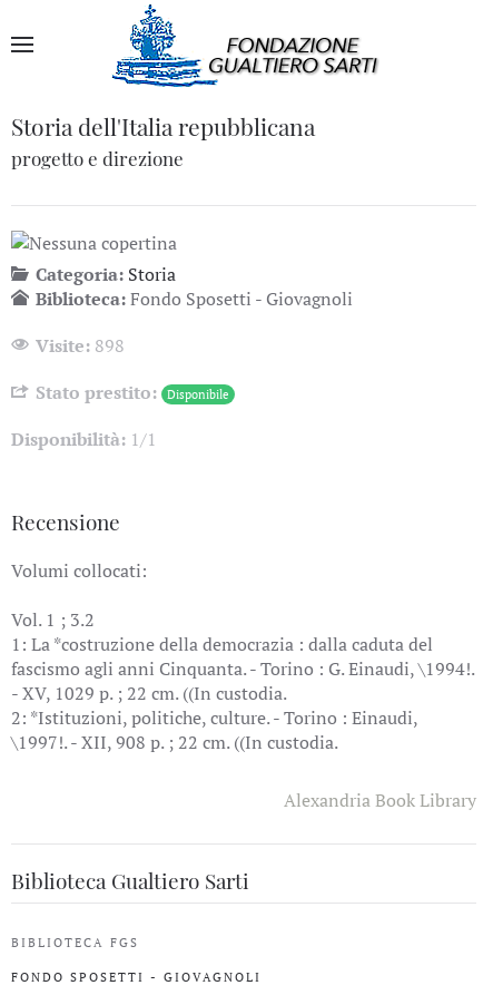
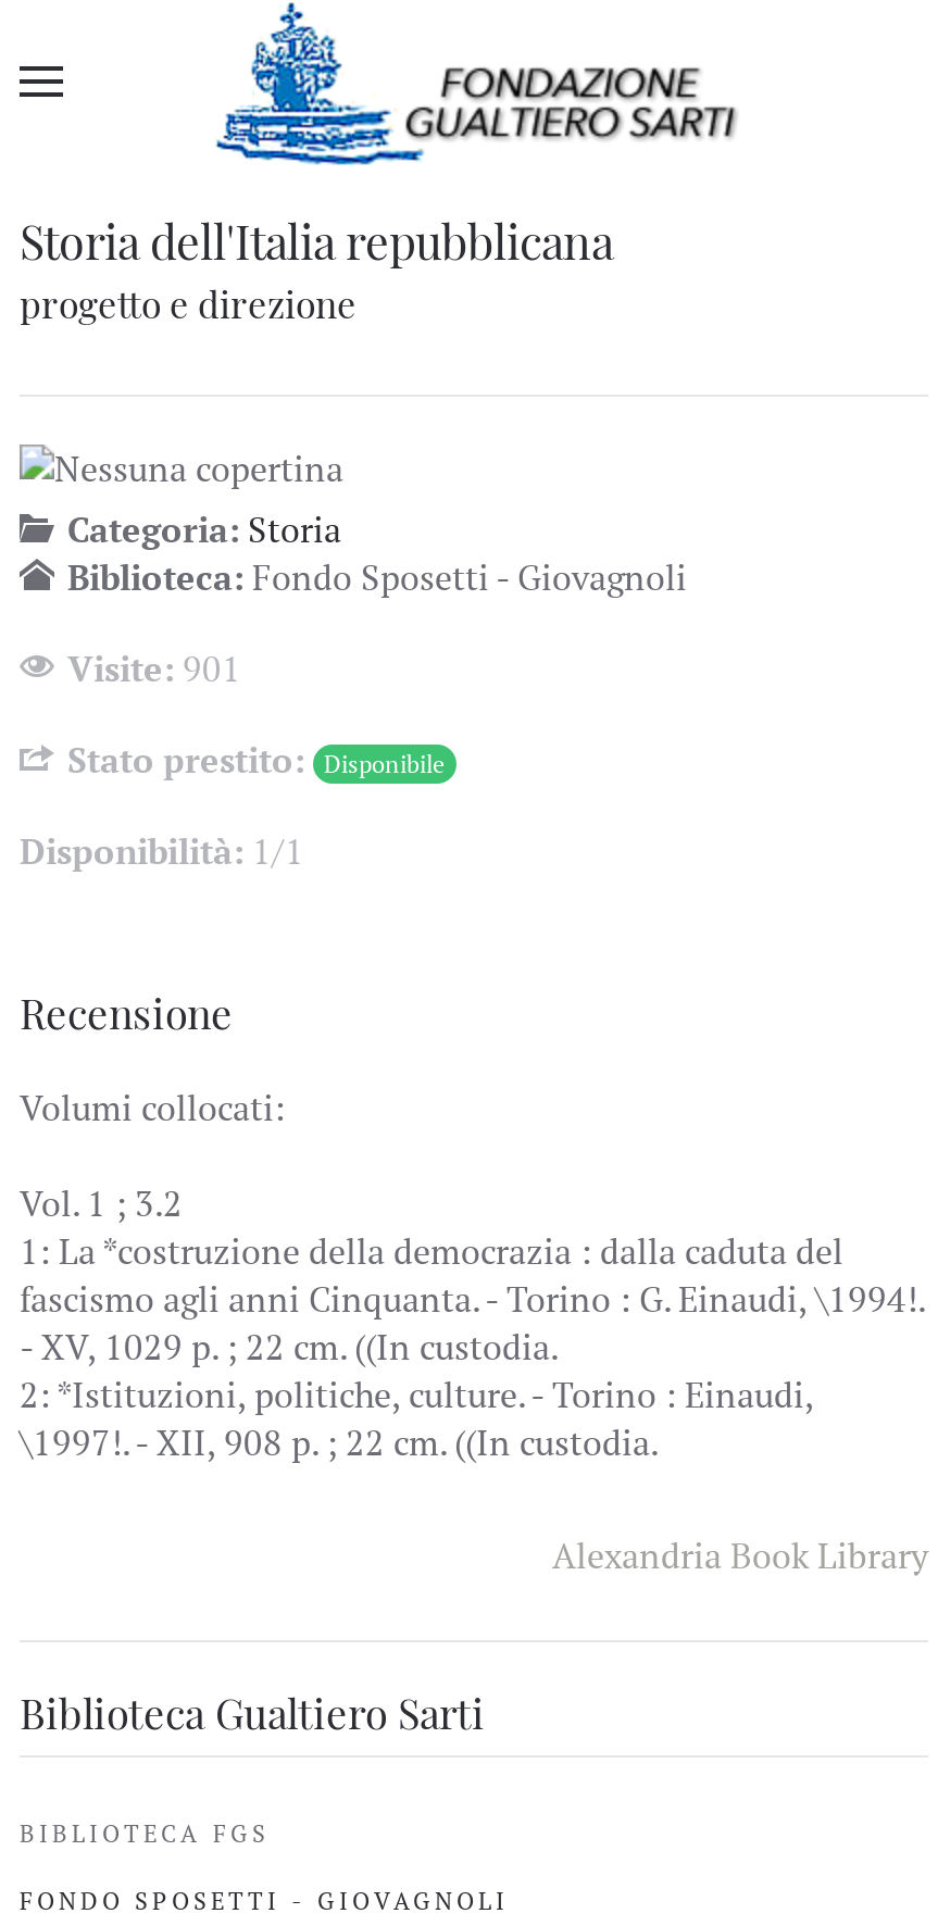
- Visite: 898
+ Visite: 901
